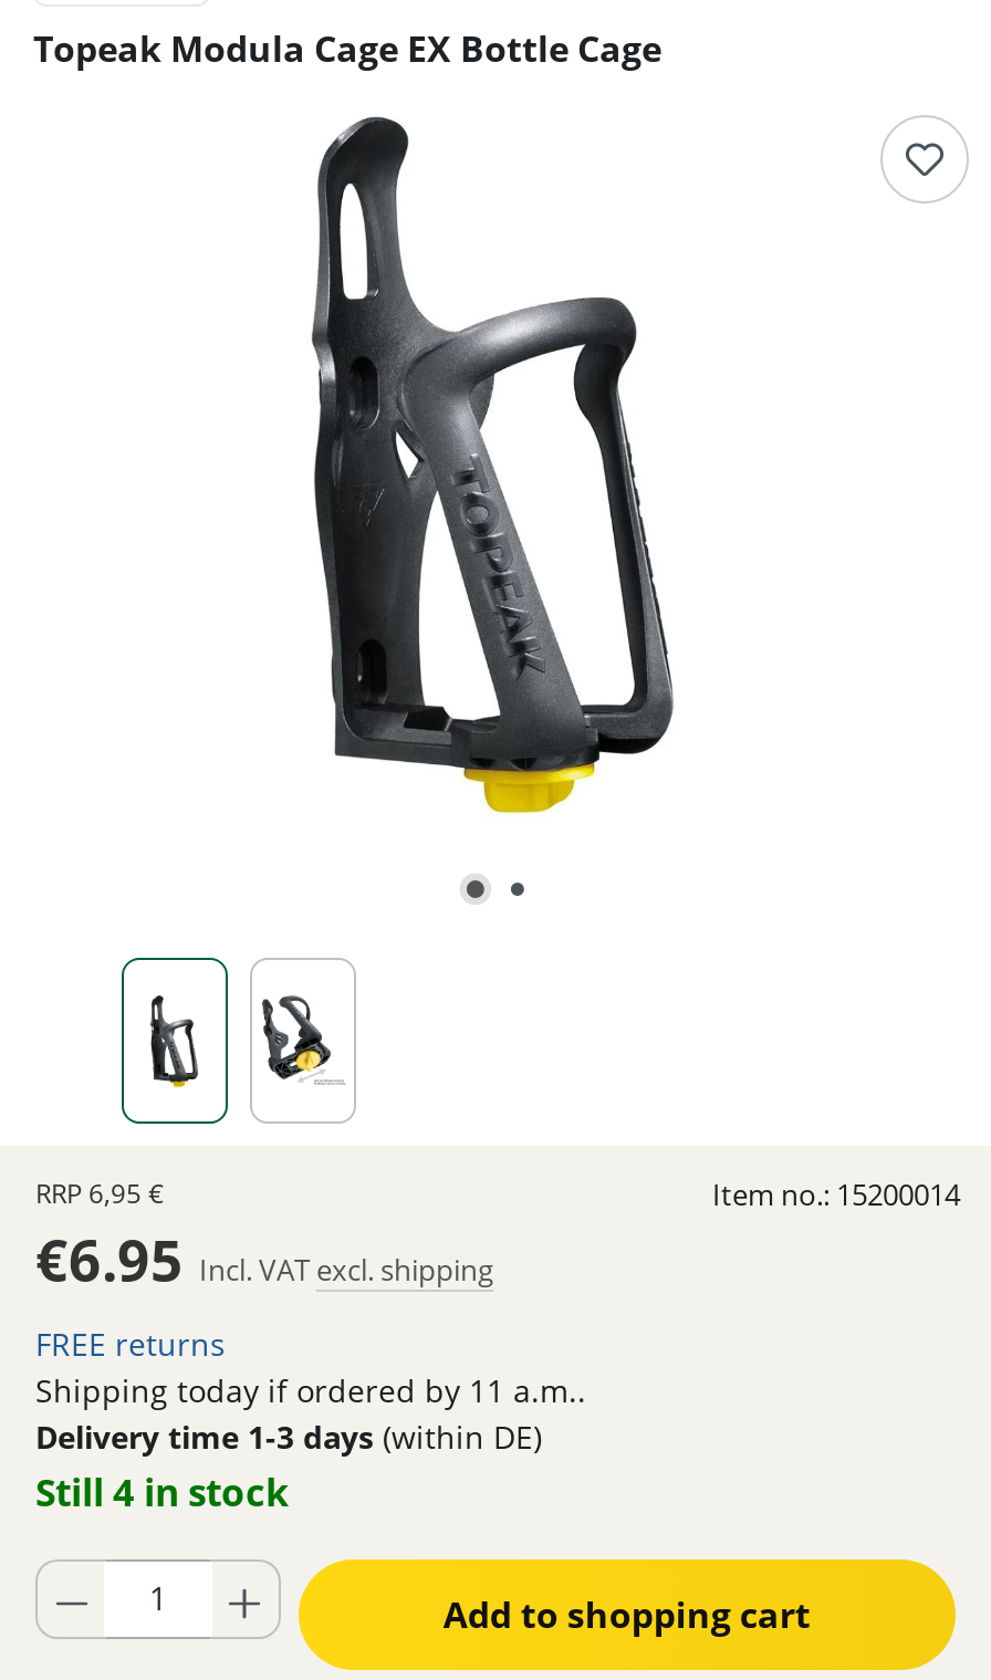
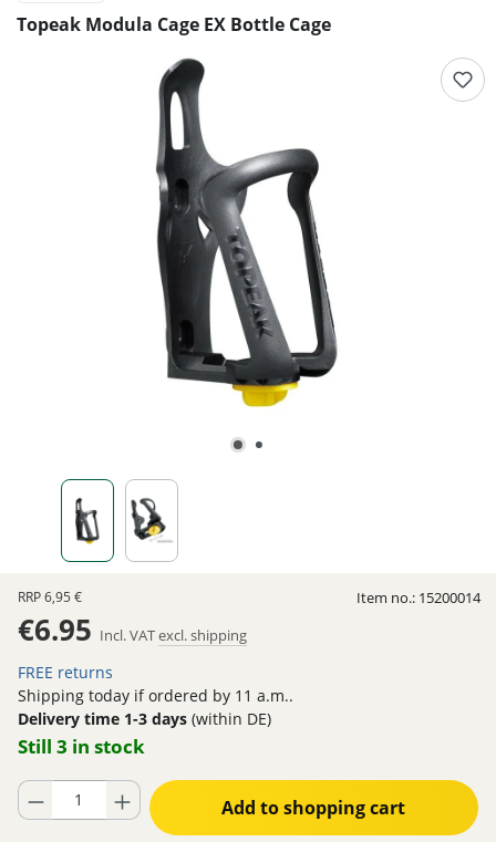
- Still 4 in stock
+ Still 3 in stock
